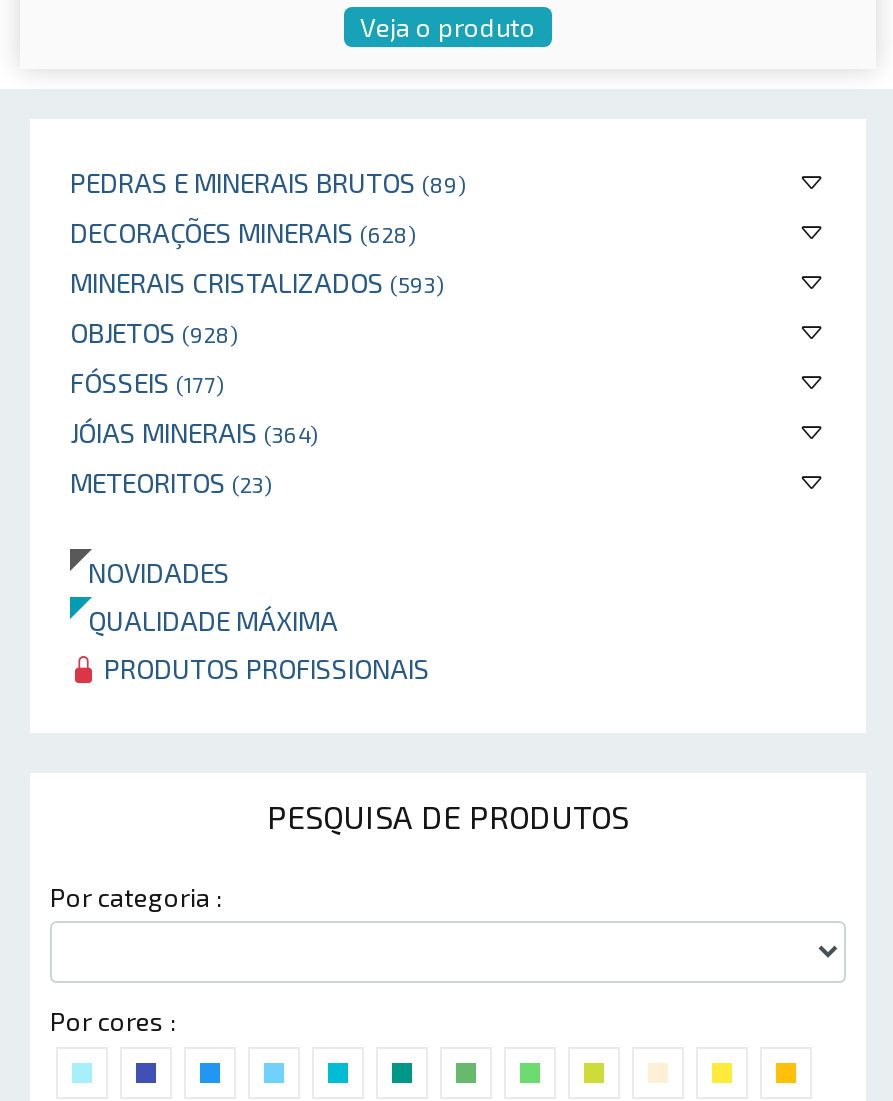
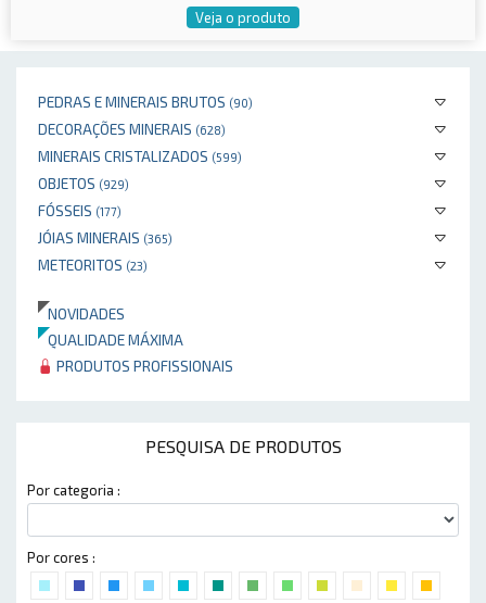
- PEDRAS E MINERAIS BRUTOS (89)
+ PEDRAS E MINERAIS BRUTOS (90)

- MINERAIS CRISTALIZADOS (593)
+ MINERAIS CRISTALIZADOS (599)

- OBJETOS (928)
+ OBJETOS (929)

- JÓIAS MINERAIS (364)
+ JÓIAS MINERAIS (365)
